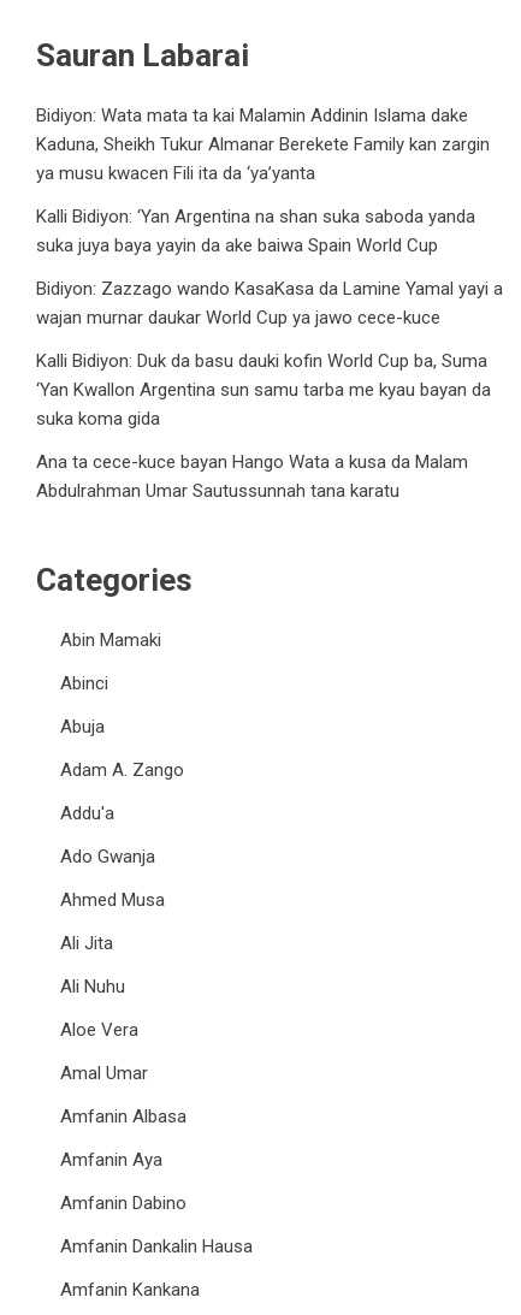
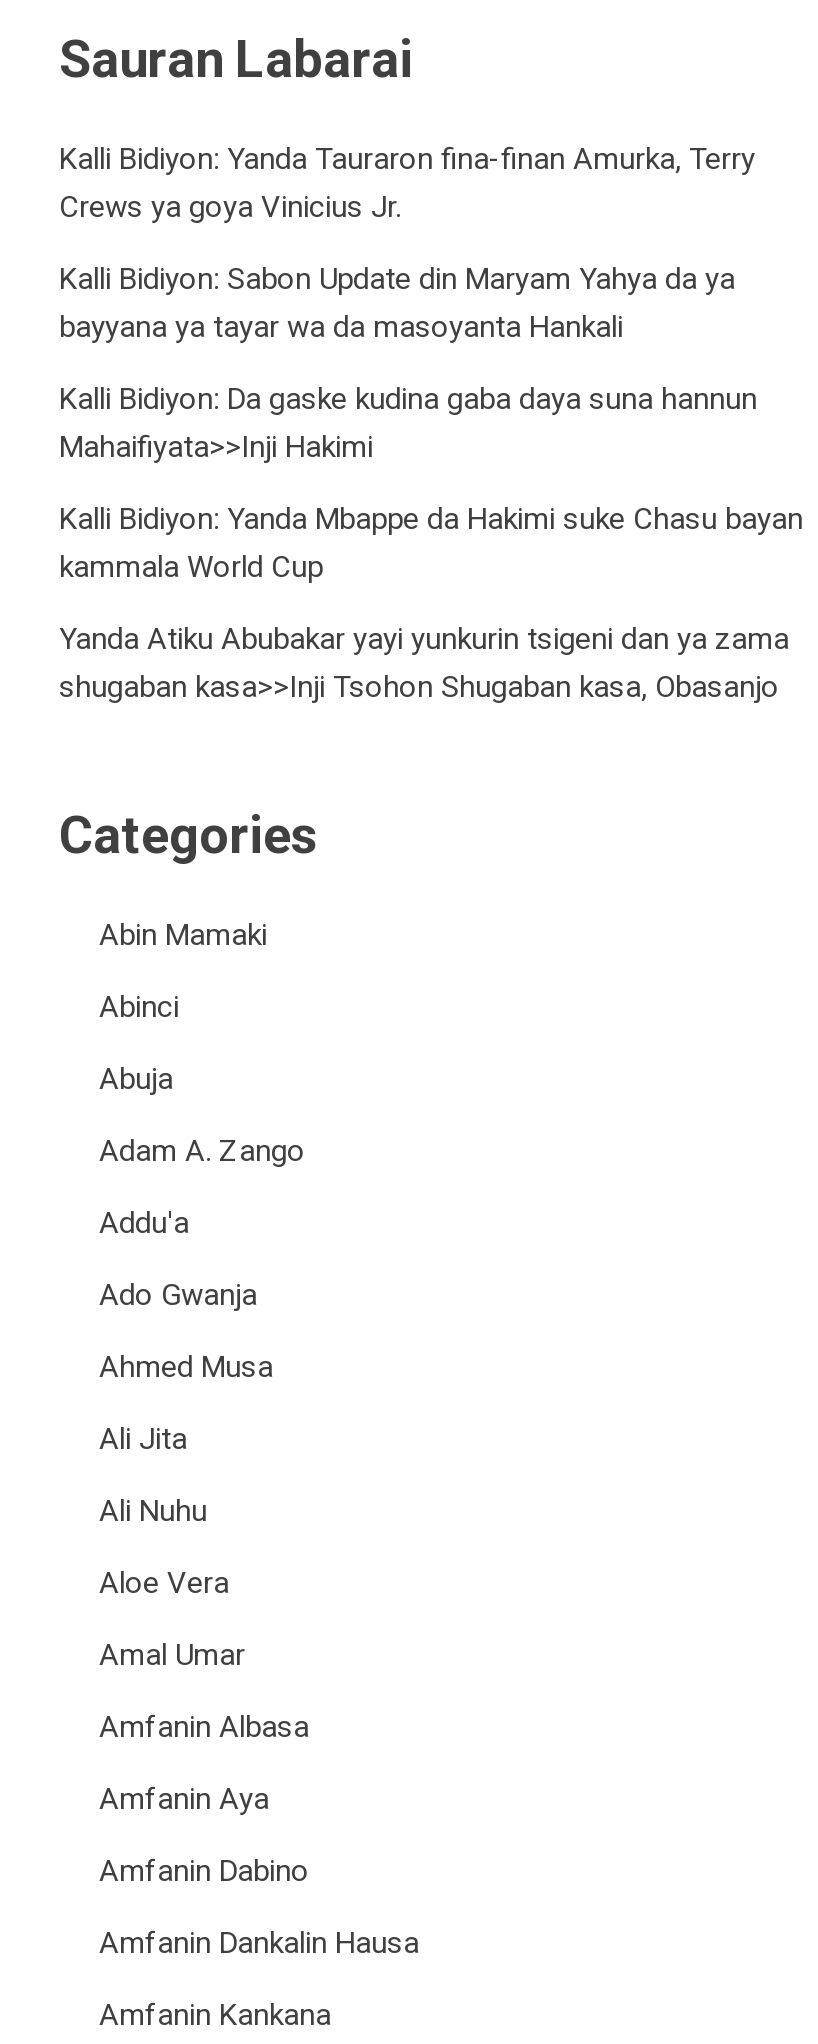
- Bidiyon: Wata mata ta kai Malamin Addinin Islama dake
- Kaduna, Sheikh Tukur Almanar Berekete Family kan zargin
- ya musu kwacen Fili ita da ‘ya’yanta
+ Kalli Bidiyon: Yanda Tauraron fina-finan Amurka, Terry
+ Crews ya goya Vinicius Jr.

- Kalli Bidiyon: ‘Yan Argentina na shan suka saboda yanda
- suka juya baya yayin da ake baiwa Spain World Cup
+ Kalli Bidiyon: Sabon Update din Maryam Yahya da ya
+ bayyana ya tayar wa da masoyanta Hankali

- Bidiyon: Zazzago wando KasaKasa da Lamine Yamal yayi a
- wajan murnar daukar World Cup ya jawo cece-kuce
+ Kalli Bidiyon: Da gaske kudina gaba daya suna hannun
+ Mahaifiyata>>Inji Hakimi

- Kalli Bidiyon: Duk da basu dauki kofin World Cup ba, Suma
- ‘Yan Kwallon Argentina sun samu tarba me kyau bayan da
- suka koma gida
+ Kalli Bidiyon: Yanda Mbappe da Hakimi suke Chasu bayan
+ kammala World Cup

- Ana ta cece-kuce bayan Hango Wata a kusa da Malam
- Abdulrahman Umar Sautussunnah tana karatu
+ Yanda Atiku Abubakar yayi yunkurin tsigeni dan ya zama
+ shugaban kasa>>Inji Tsohon Shugaban kasa, Obasanjo
